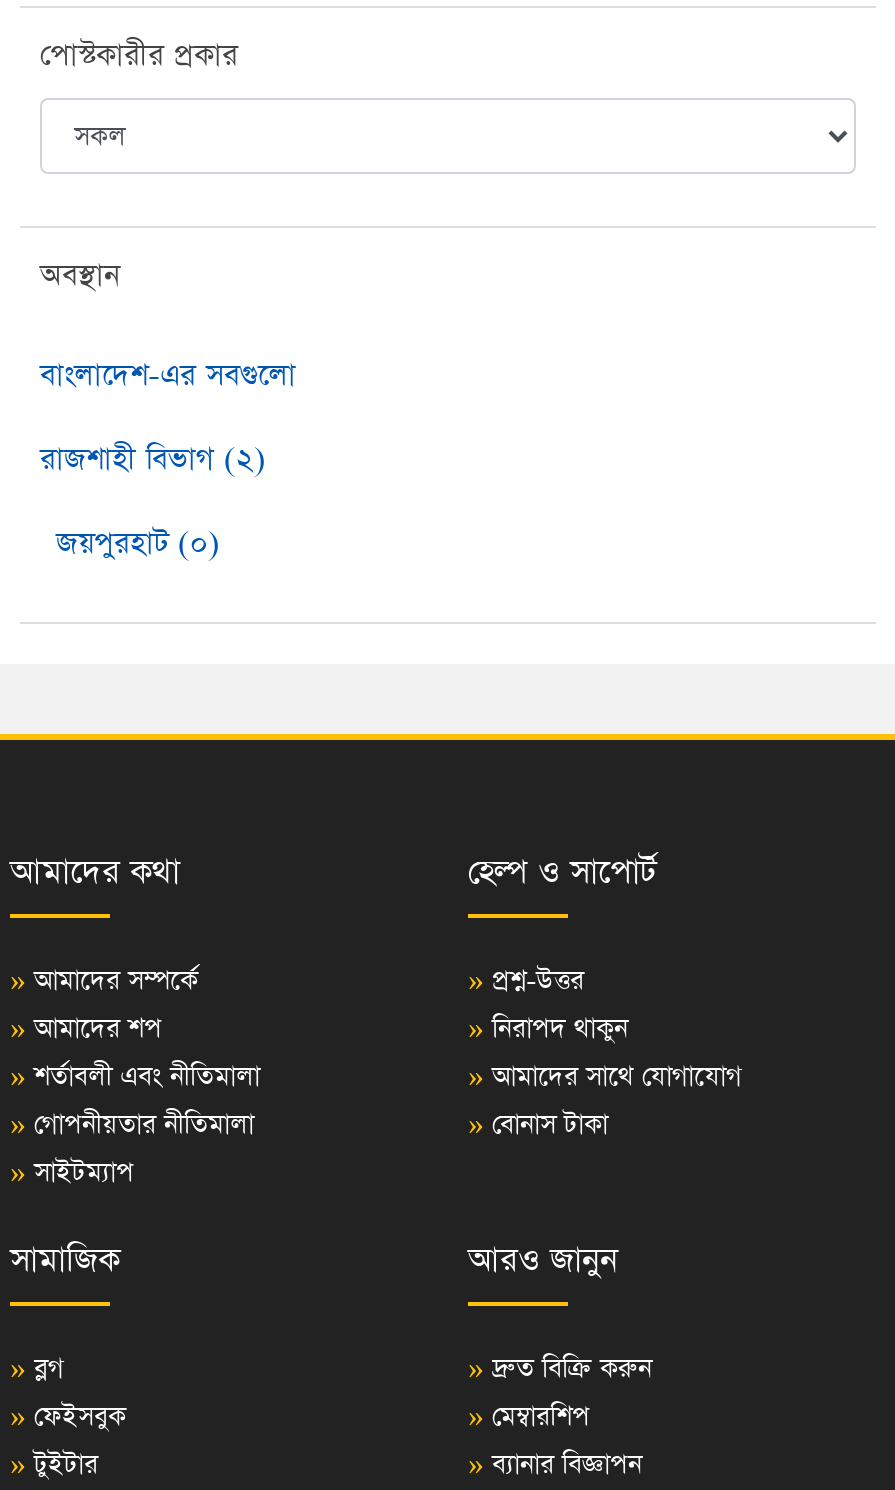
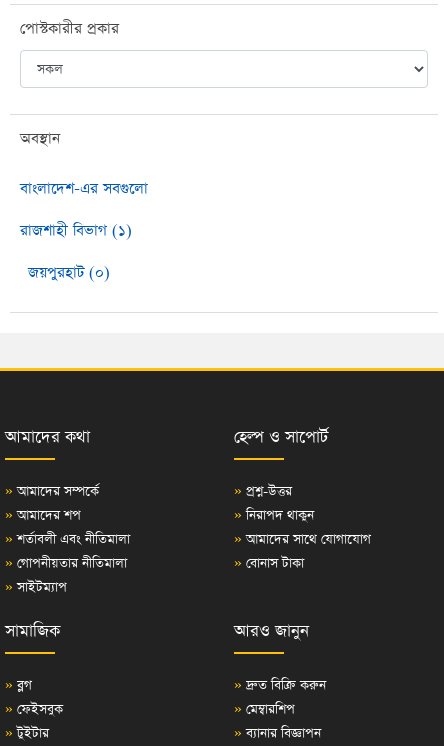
- রাজশাহী বিভাগ (২)
+ রাজশাহী বিভাগ (১)
